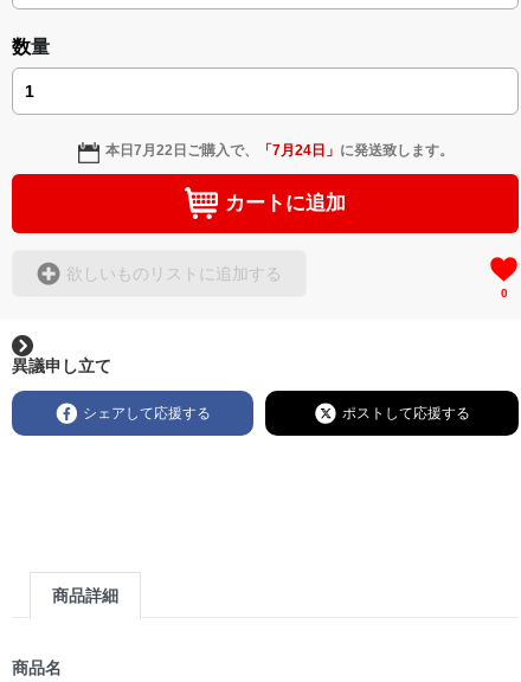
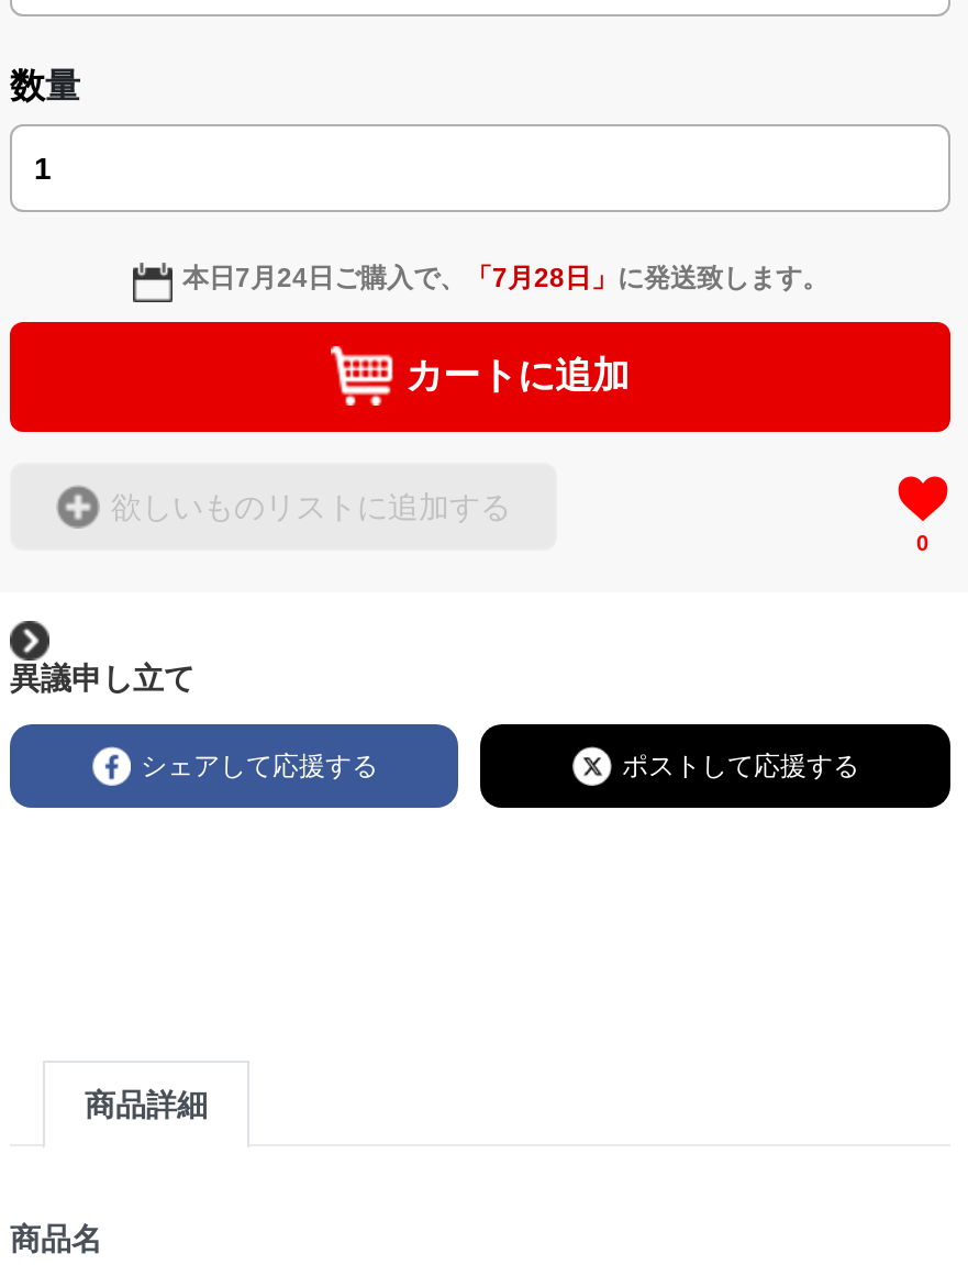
- 本日7月22日ご購入で、「7月24日」に発送致します。
+ 本日7月24日ご購入で、「7月28日」に発送致します。
